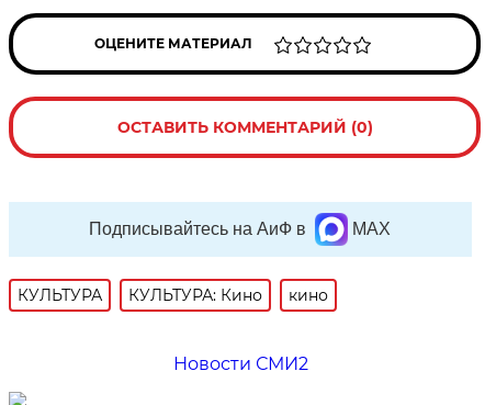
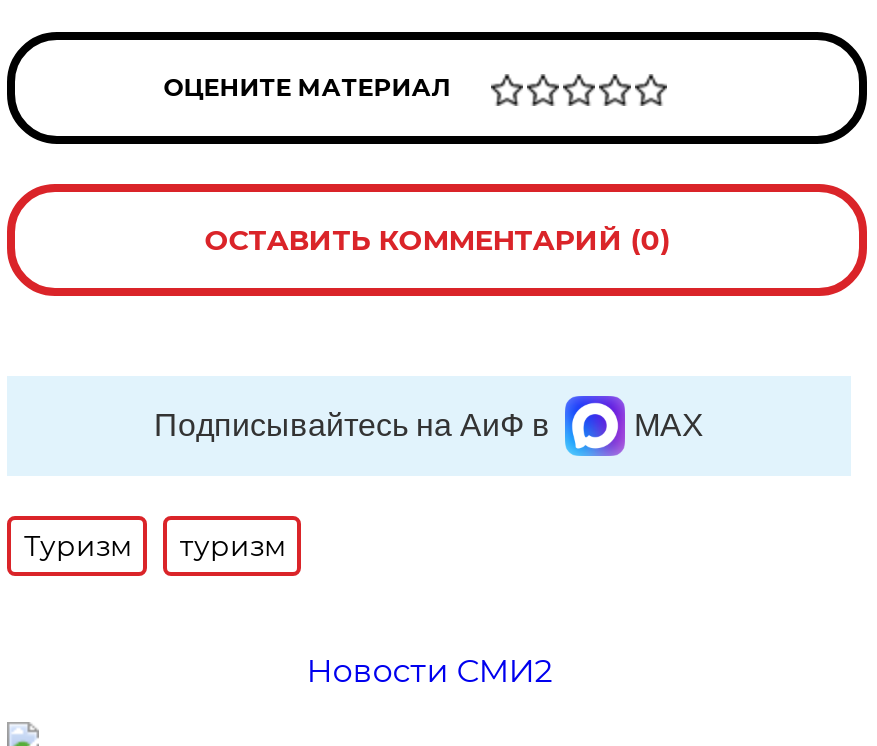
- КУЛЬТУРА
- КУЛЬТУРА: Кино
- кино
+ Туризм
+ туризм
